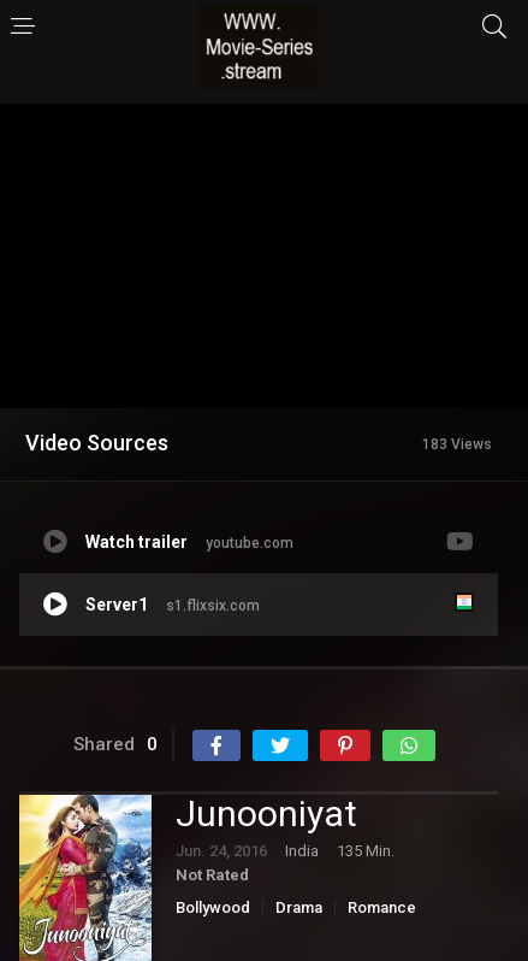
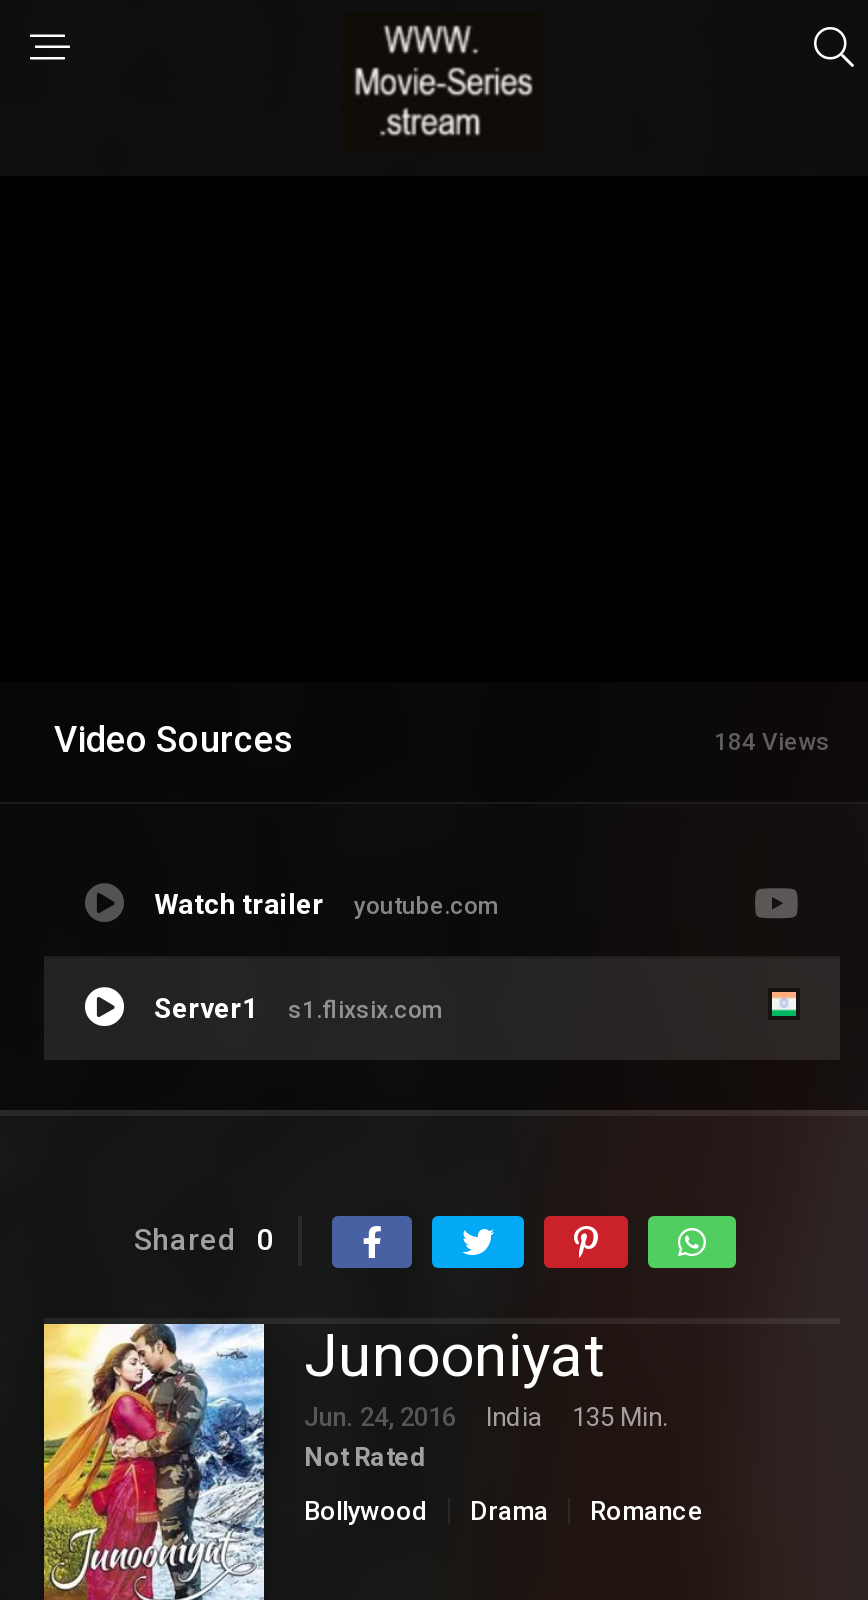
- 183 Views
+ 184 Views
